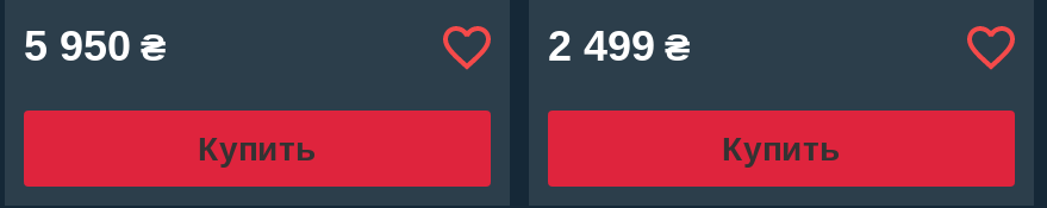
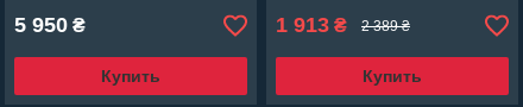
- 2 499 ₴
+ 1 913 ₴
+ 2 389 ₴
